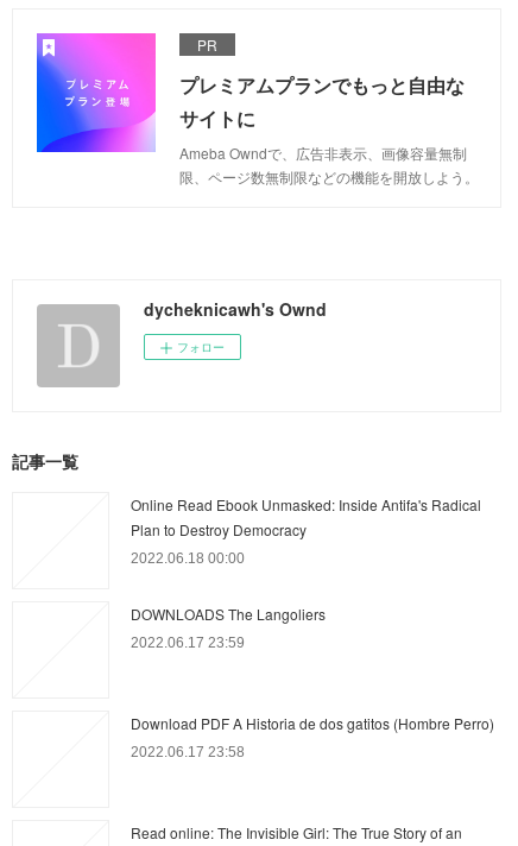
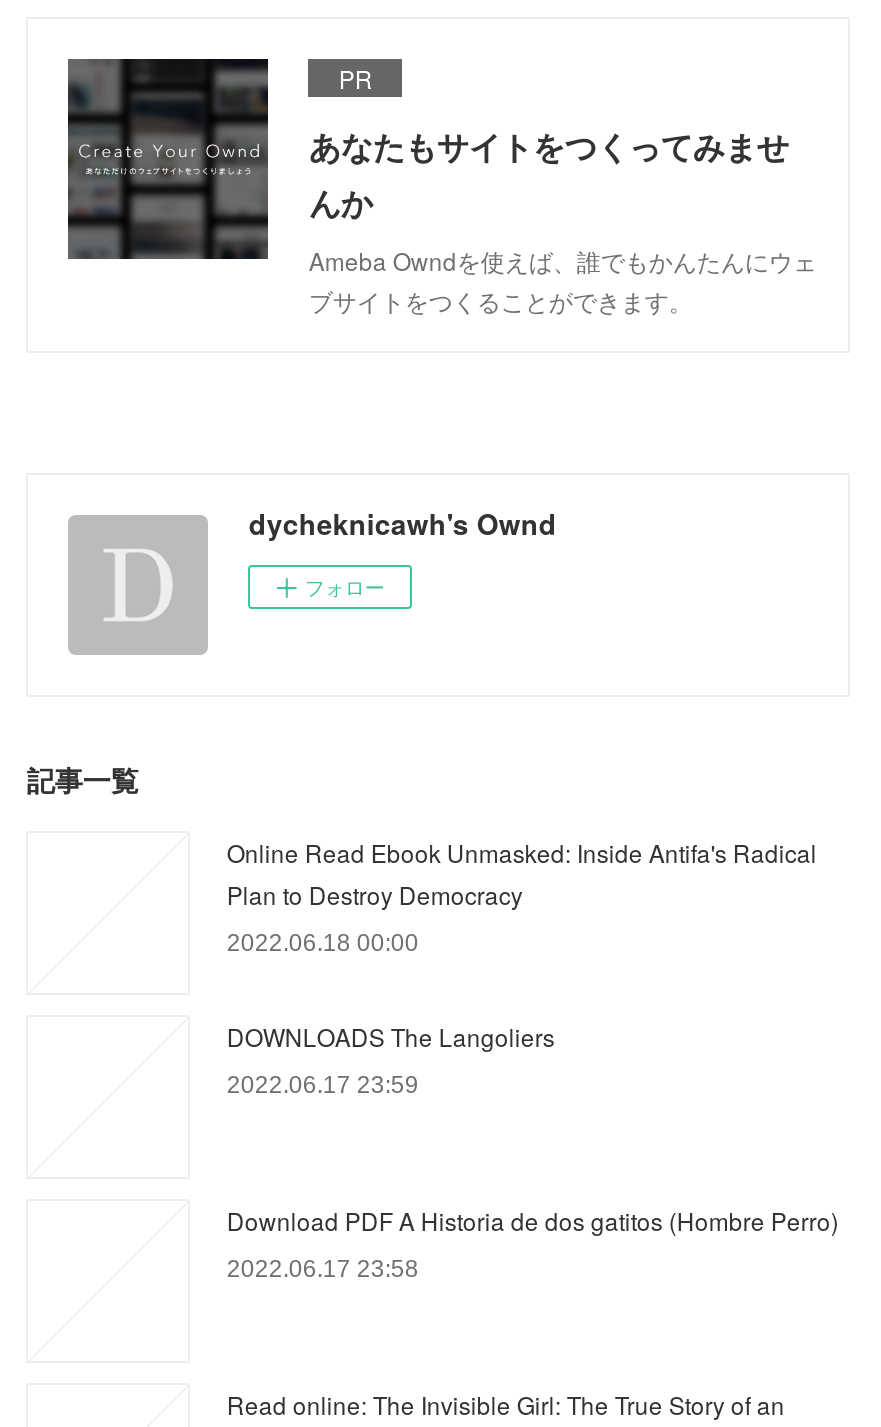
- [image]
- プレミアムプランでもっと自由な
- サイトに
- Ameba Owndで、広告非表示、画像容量無制
- 限、ページ数無制限などの機能を開放しよう。
+ [image]
+ あなたもサイトをつくってみませ
+ んか
+ Ameba Owndを使えば、誰でもかんたんにウェ
+ ブサイトをつくることができます。
